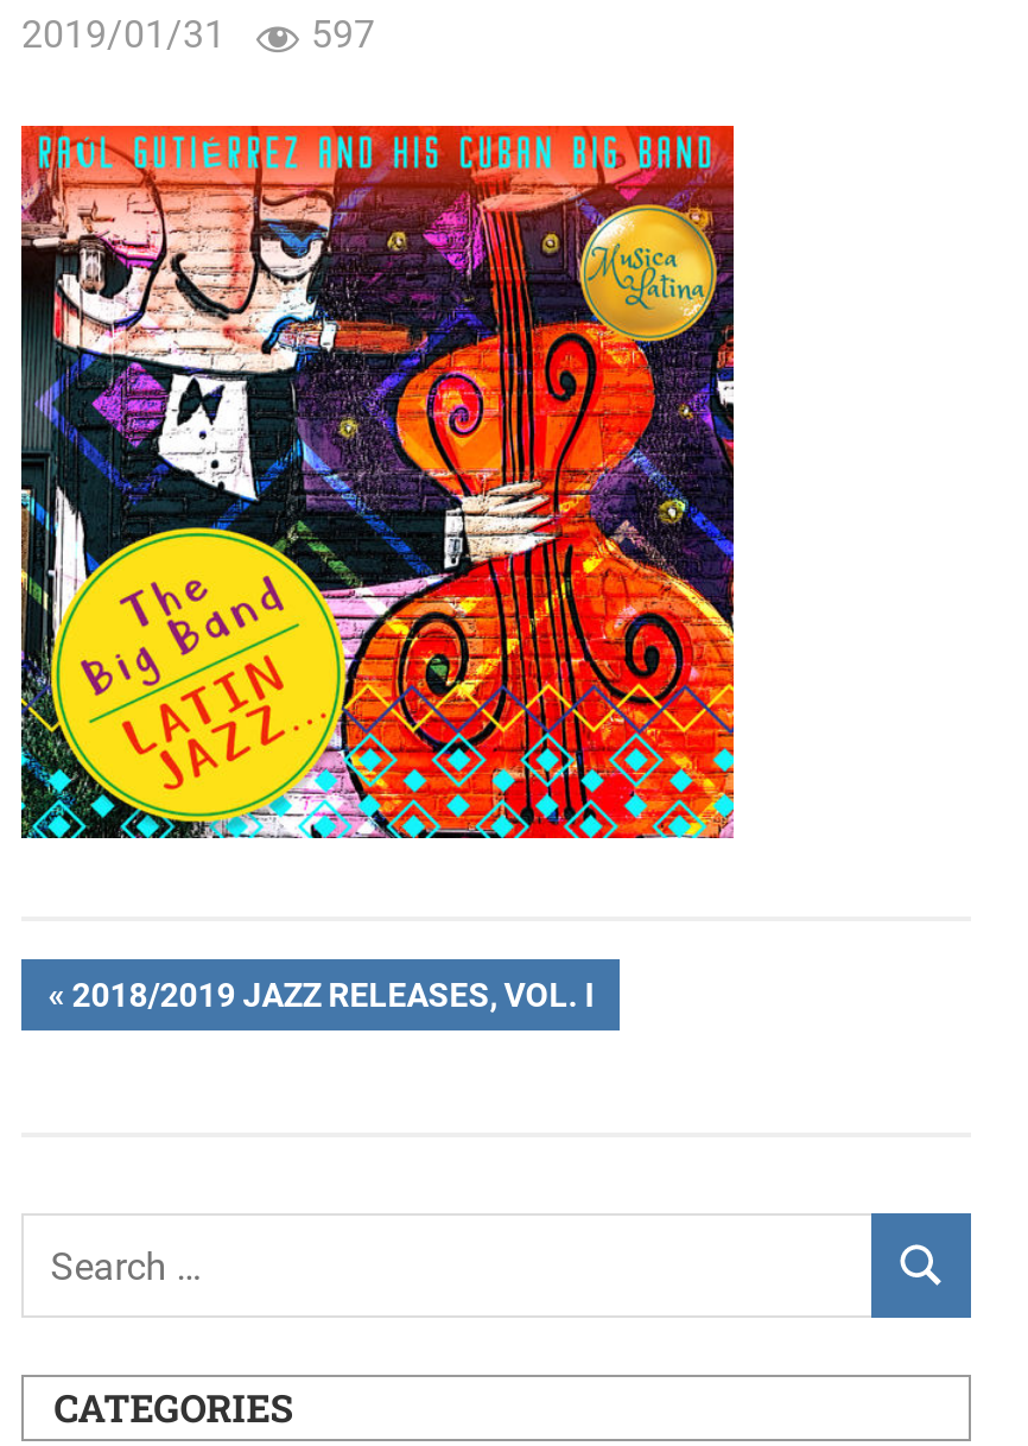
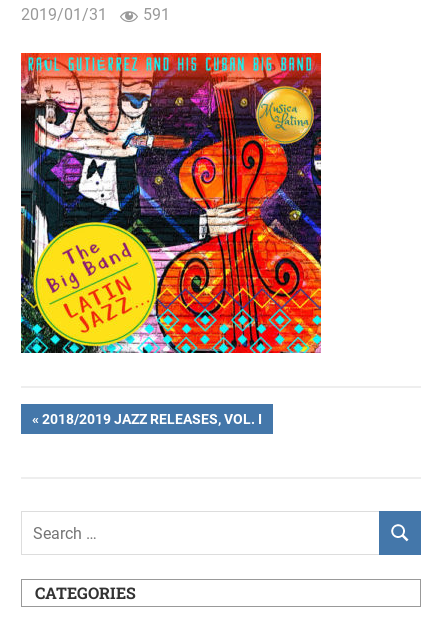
- 2019/01/31 597
+ 2019/01/31 591
